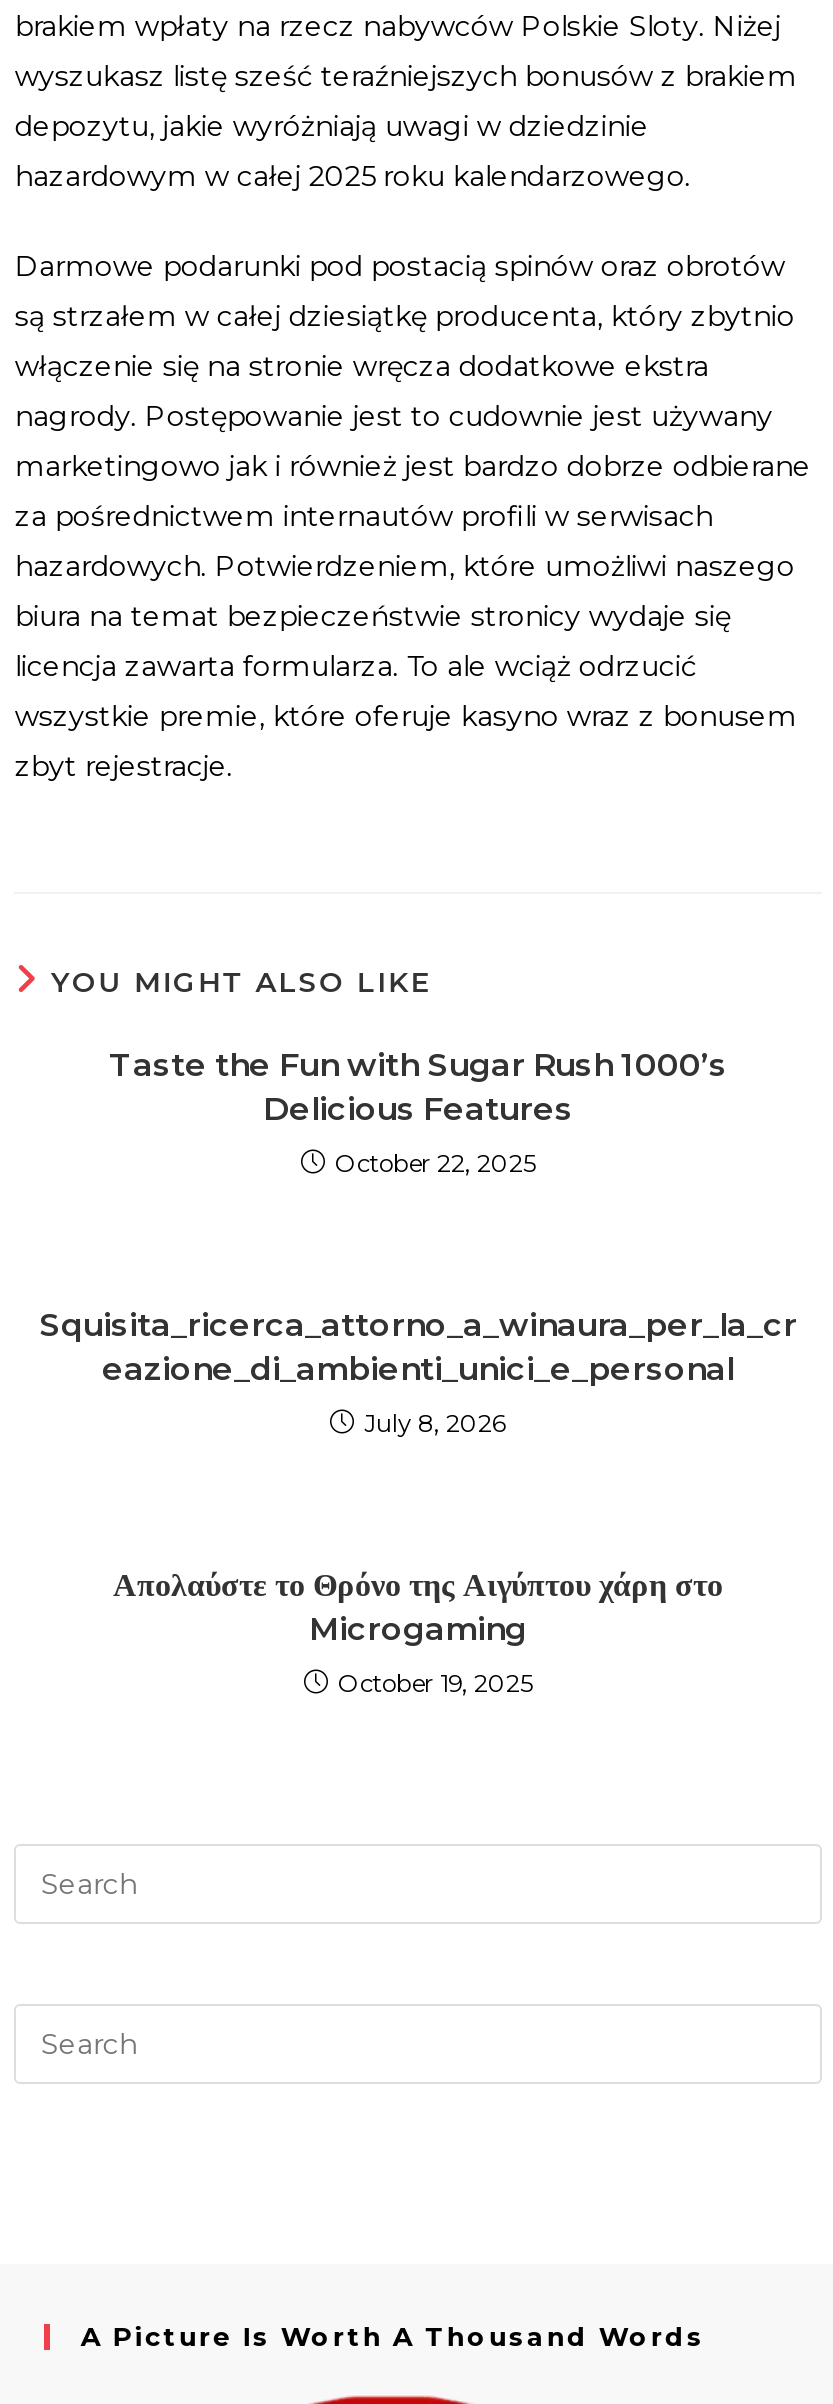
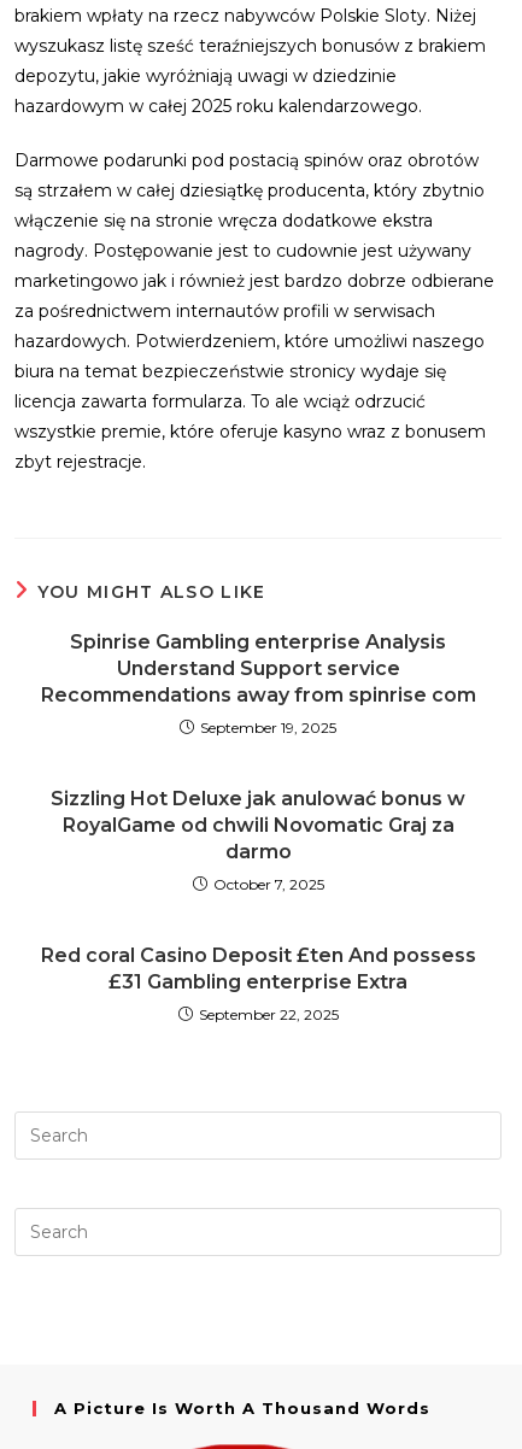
- Taste the Fun with Sugar Rush 1000’s
- Delicious Features
+ Spinrise Gambling enterprise Analysis
+ Understand Support service
+ Recommendations away from spinrise com

- October 22, 2025
+ September 19, 2025

- Squisita_ricerca_attorno_a_winaura_per_la_cr
- eazione_di_ambienti_unici_e_personal
+ Sizzling Hot Deluxe jak anulować bonus w
+ RoyalGame od chwili Novomatic Graj za
+ darmo

- July 8, 2026
+ October 7, 2025

- Απολαύστε το Θρόνο της Αιγύπτου χάρη στο
- Microgaming
+ Red coral Casino Deposit £ten And possess
+ £31 Gambling enterprise Extra

- October 19, 2025
+ September 22, 2025
